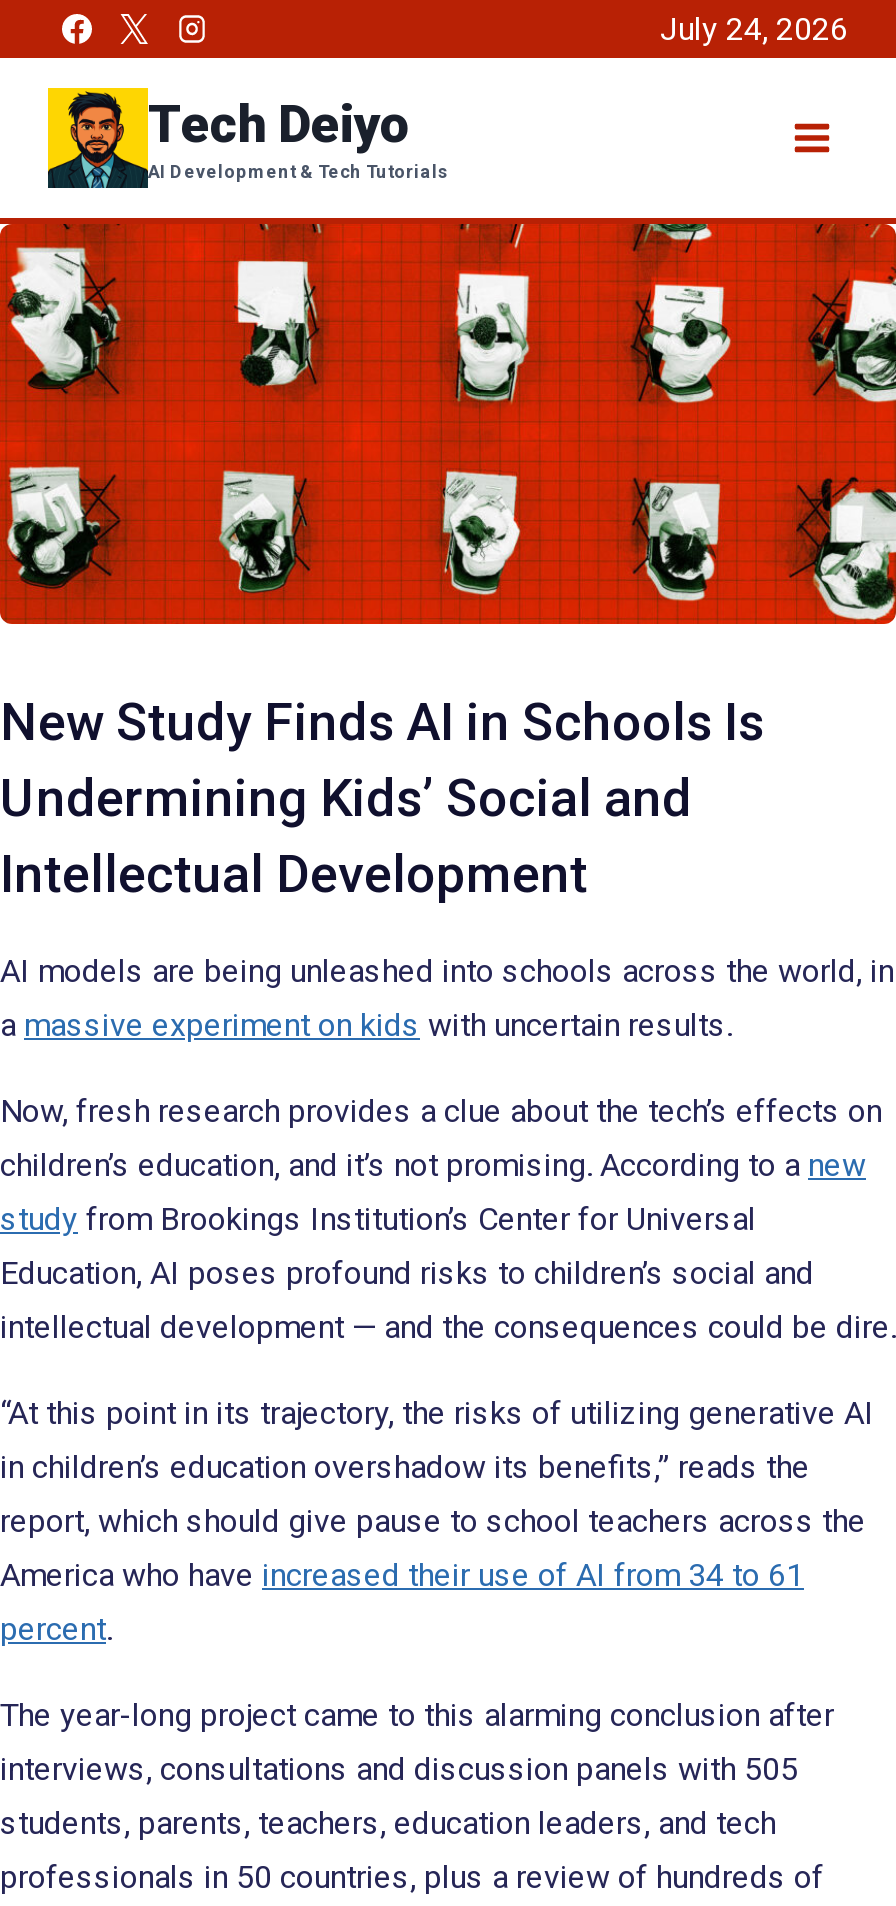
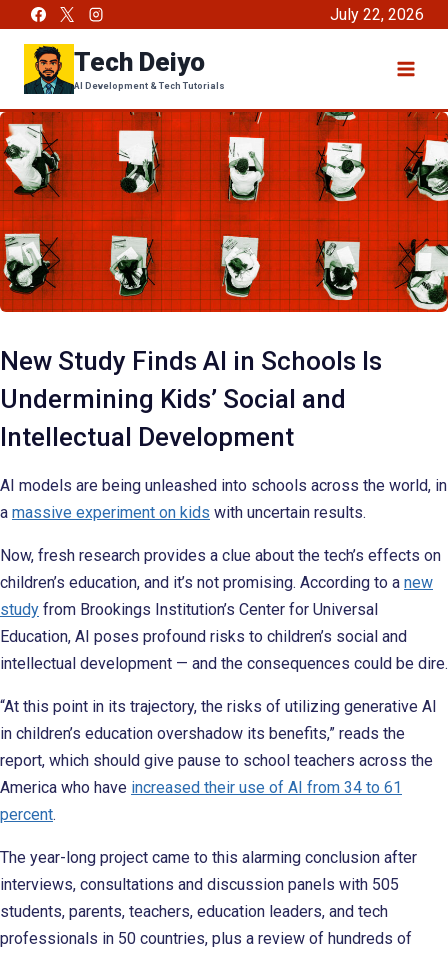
- July 24, 2026
+ July 22, 2026
